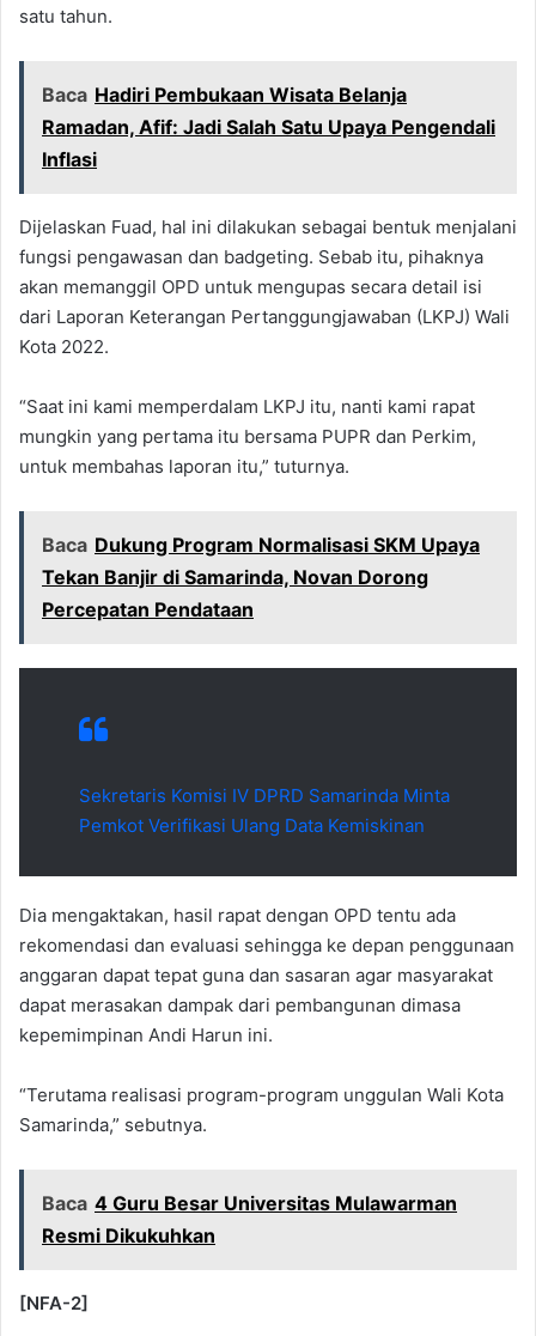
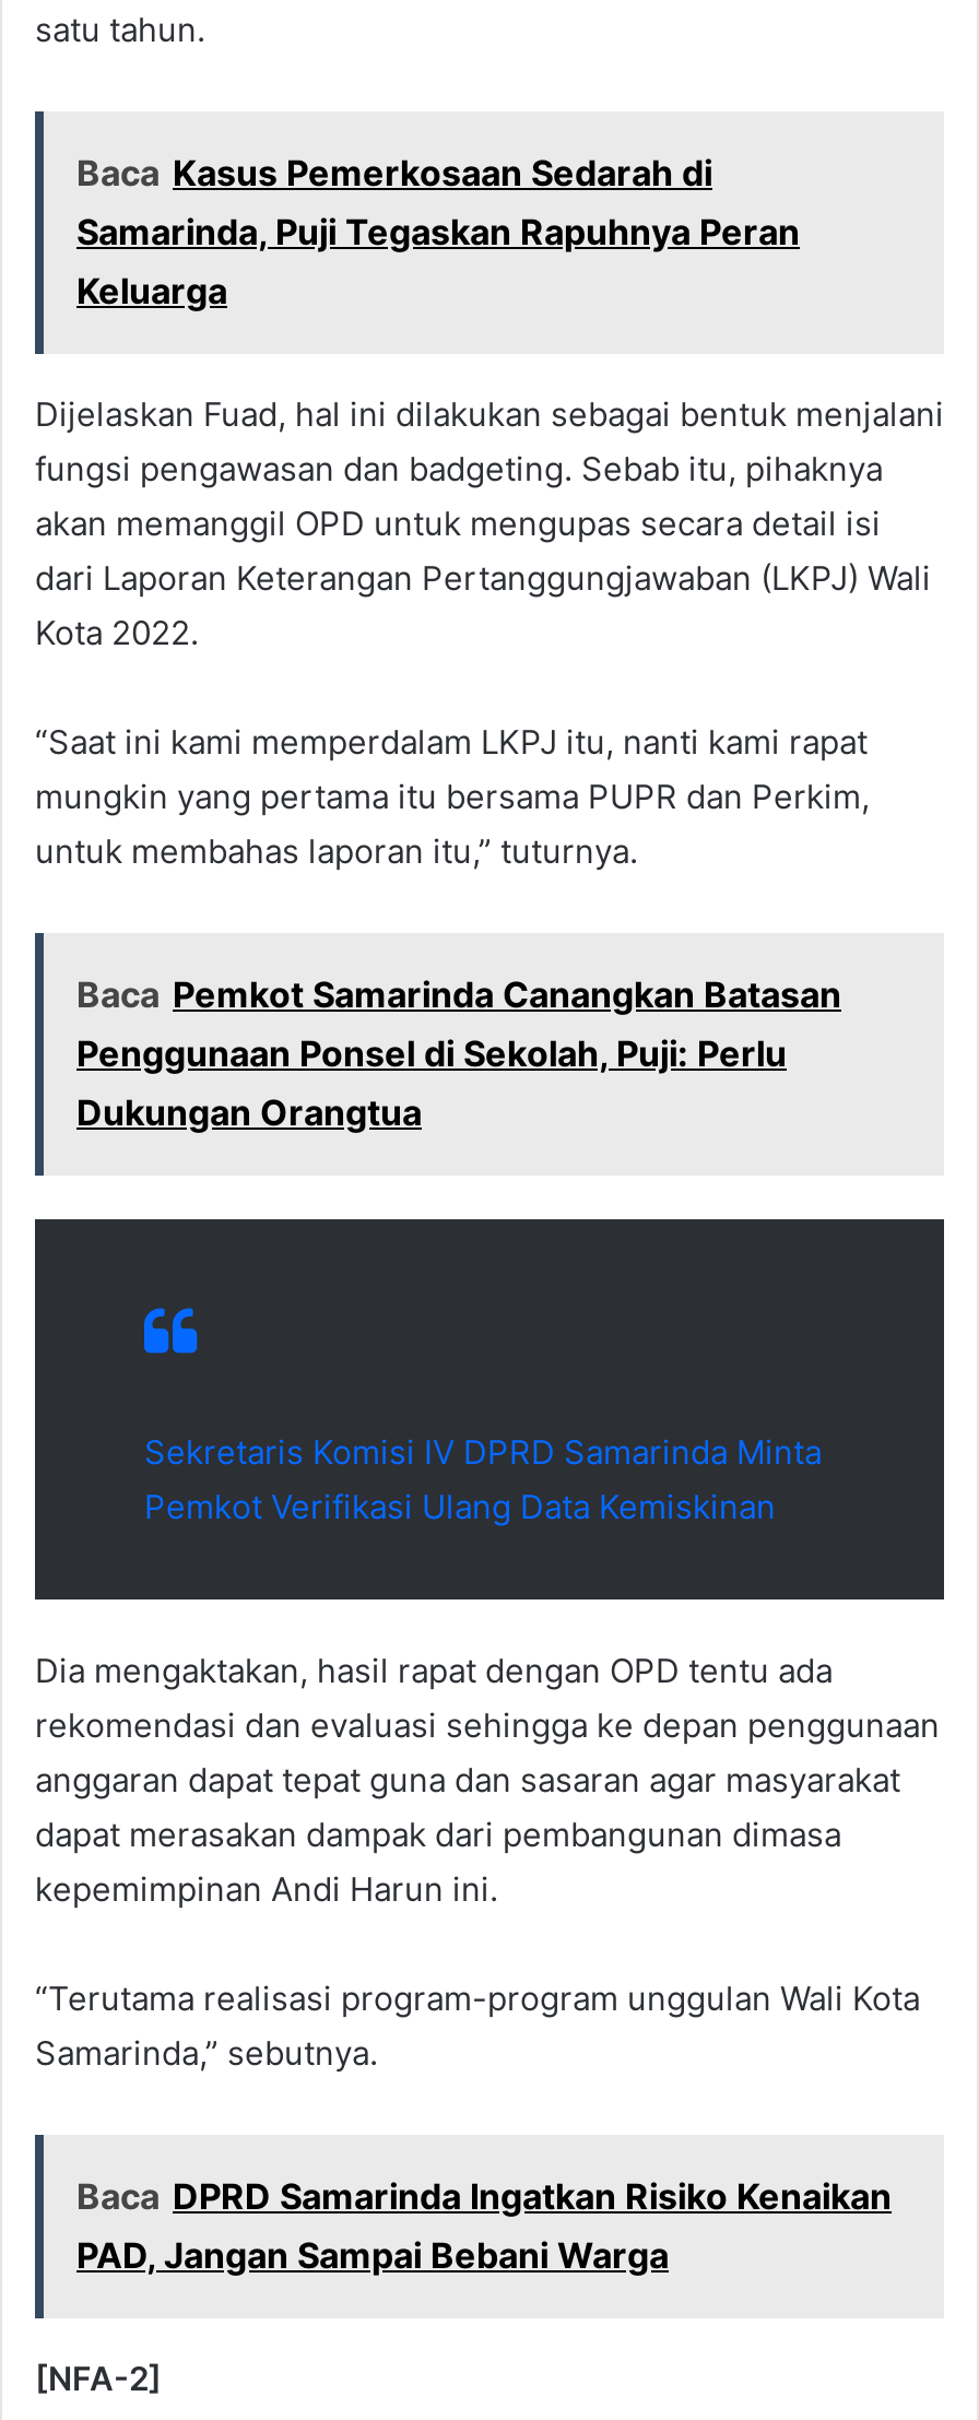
- Baca Hadiri Pembukaan Wisata Belanja
- Ramadan, Afif: Jadi Salah Satu Upaya Pengendali
- Inflasi
+ Baca Kasus Pemerkosaan Sedarah di
+ Samarinda, Puji Tegaskan Rapuhnya Peran
+ Keluarga

- Baca Dukung Program Normalisasi SKM Upaya
- Tekan Banjir di Samarinda, Novan Dorong
- Percepatan Pendataan
+ Baca Pemkot Samarinda Canangkan Batasan
+ Penggunaan Ponsel di Sekolah, Puji: Perlu
+ Dukungan Orangtua

- Baca 4 Guru Besar Universitas Mulawarman
- Resmi Dikukuhkan
+ Baca DPRD Samarinda Ingatkan Risiko Kenaikan
+ PAD, Jangan Sampai Bebani Warga
